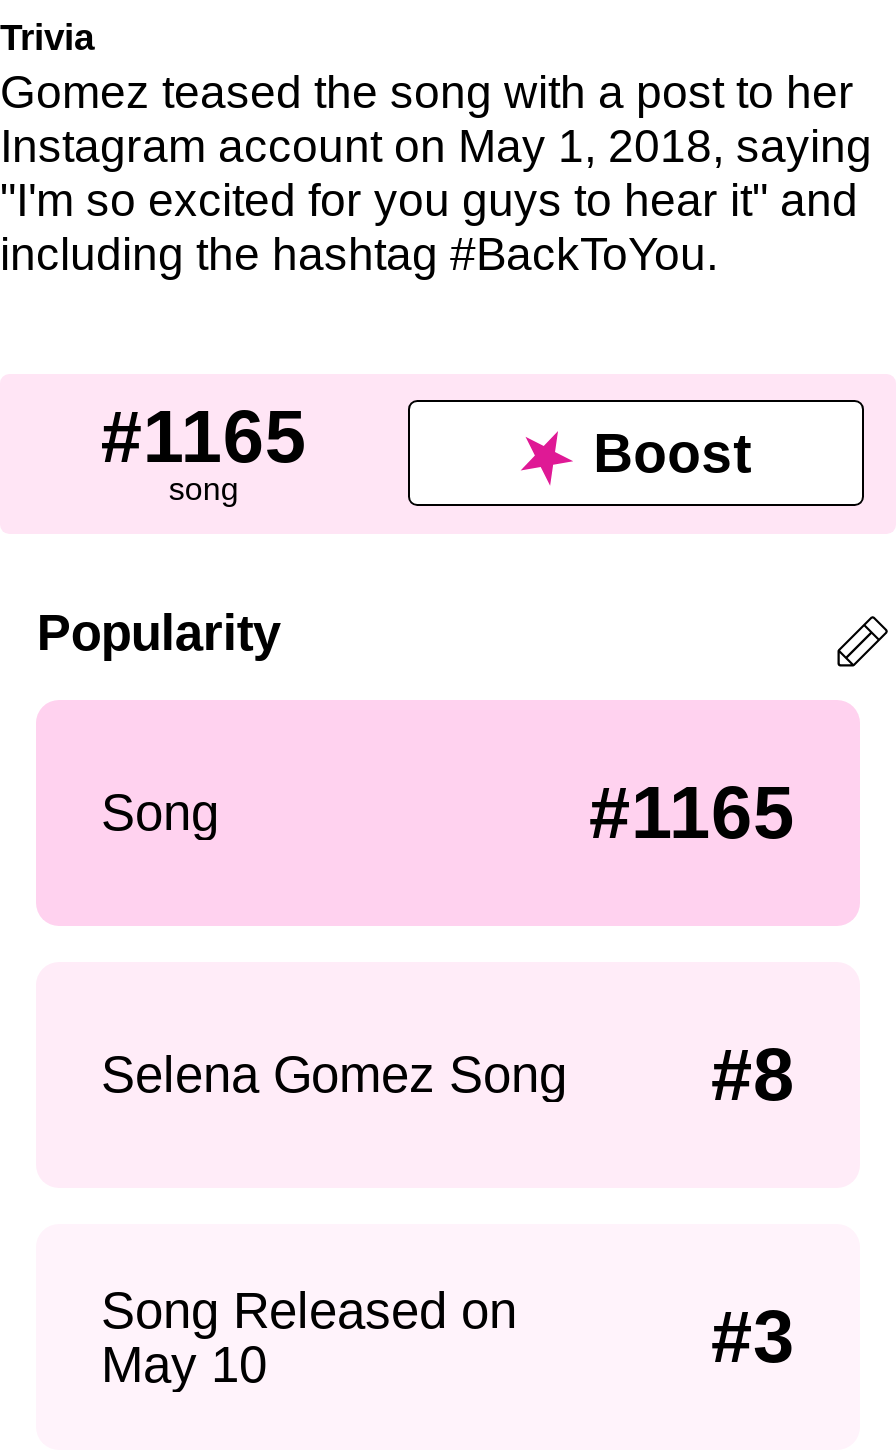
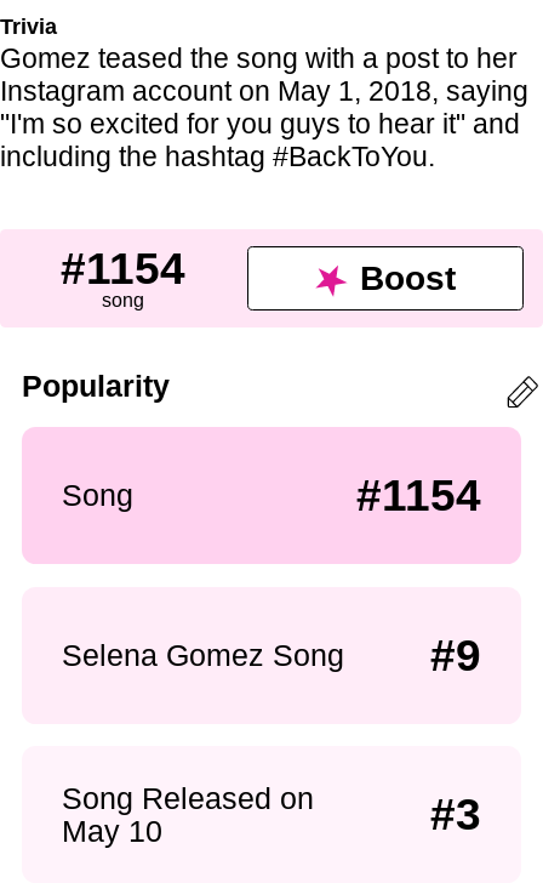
- #1165
+ #1154

- #1165
+ #1154

- #8
+ #9
